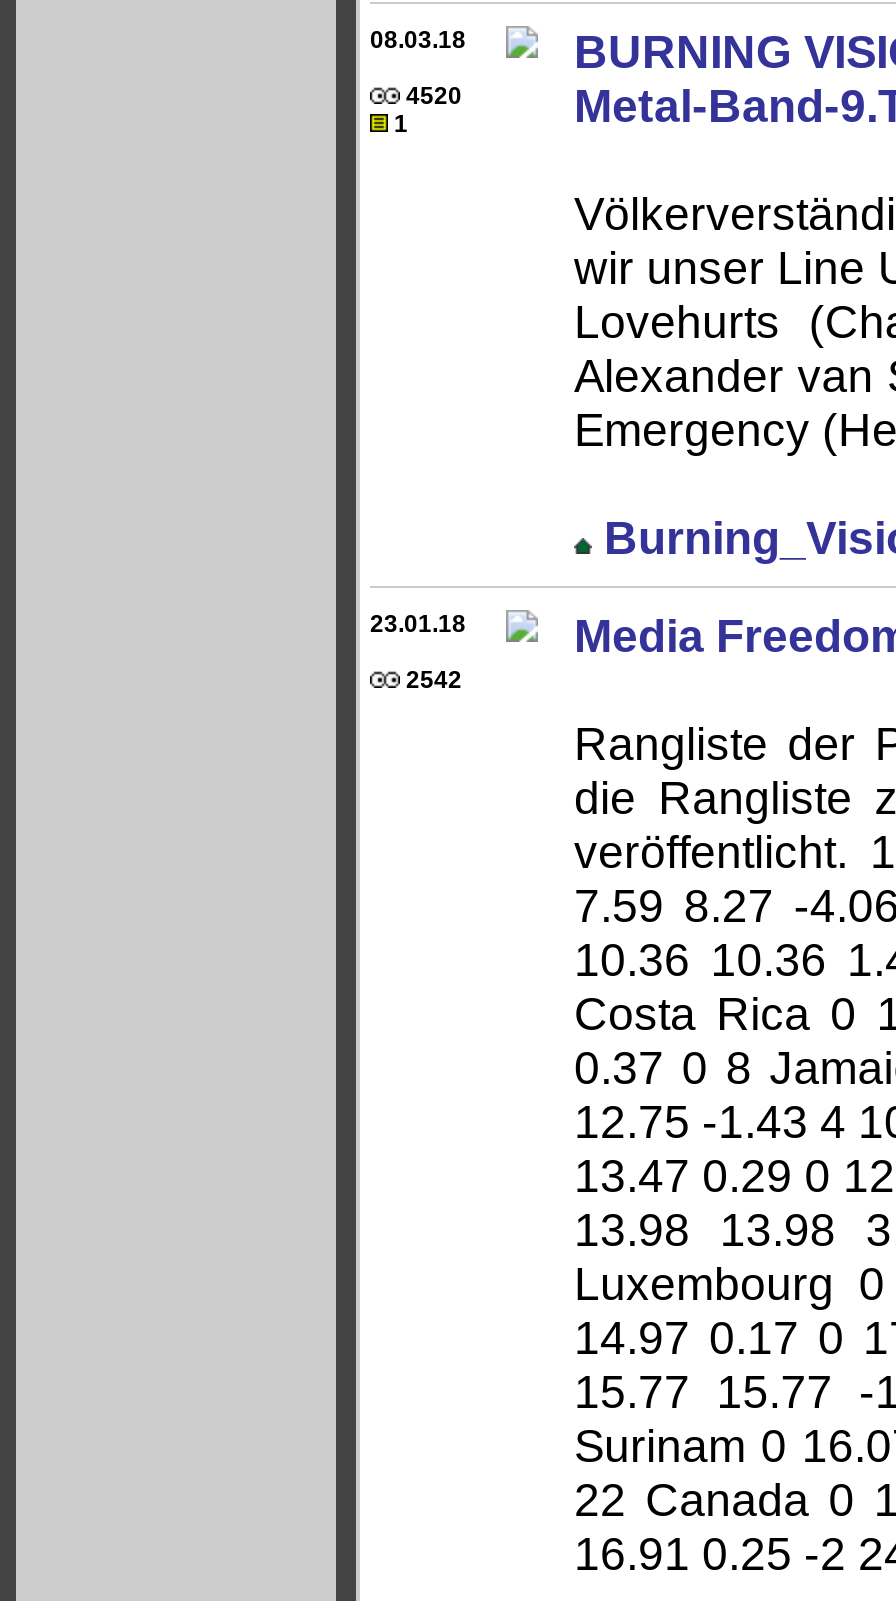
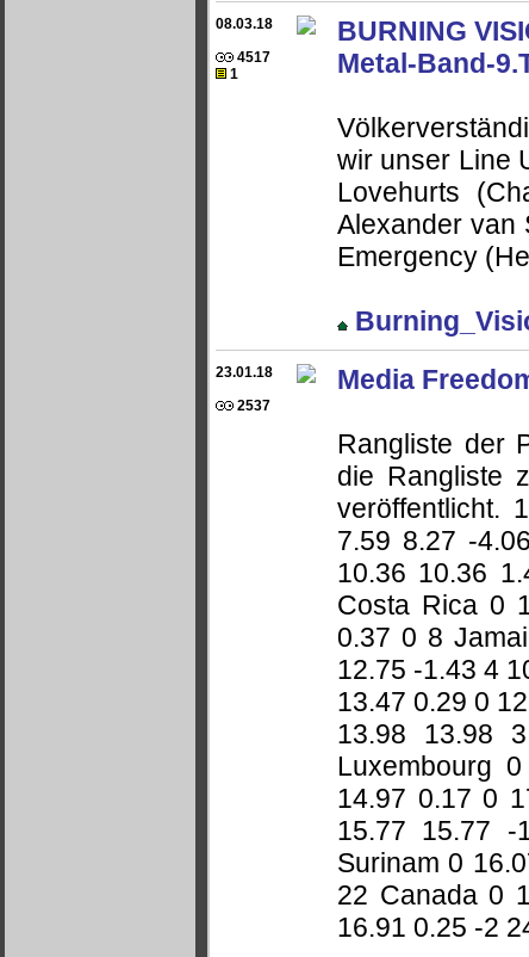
- 4520
+ 4517

- 2542
+ 2537
